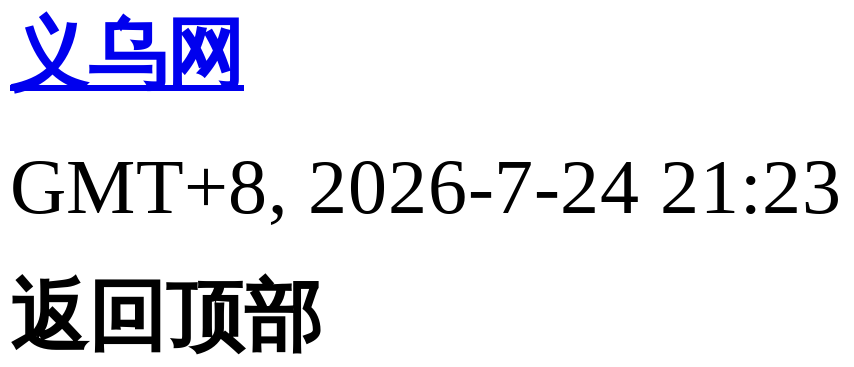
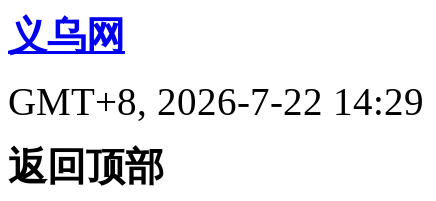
- GMT+8, 2026-7-24 21:23
+ GMT+8, 2026-7-22 14:29
